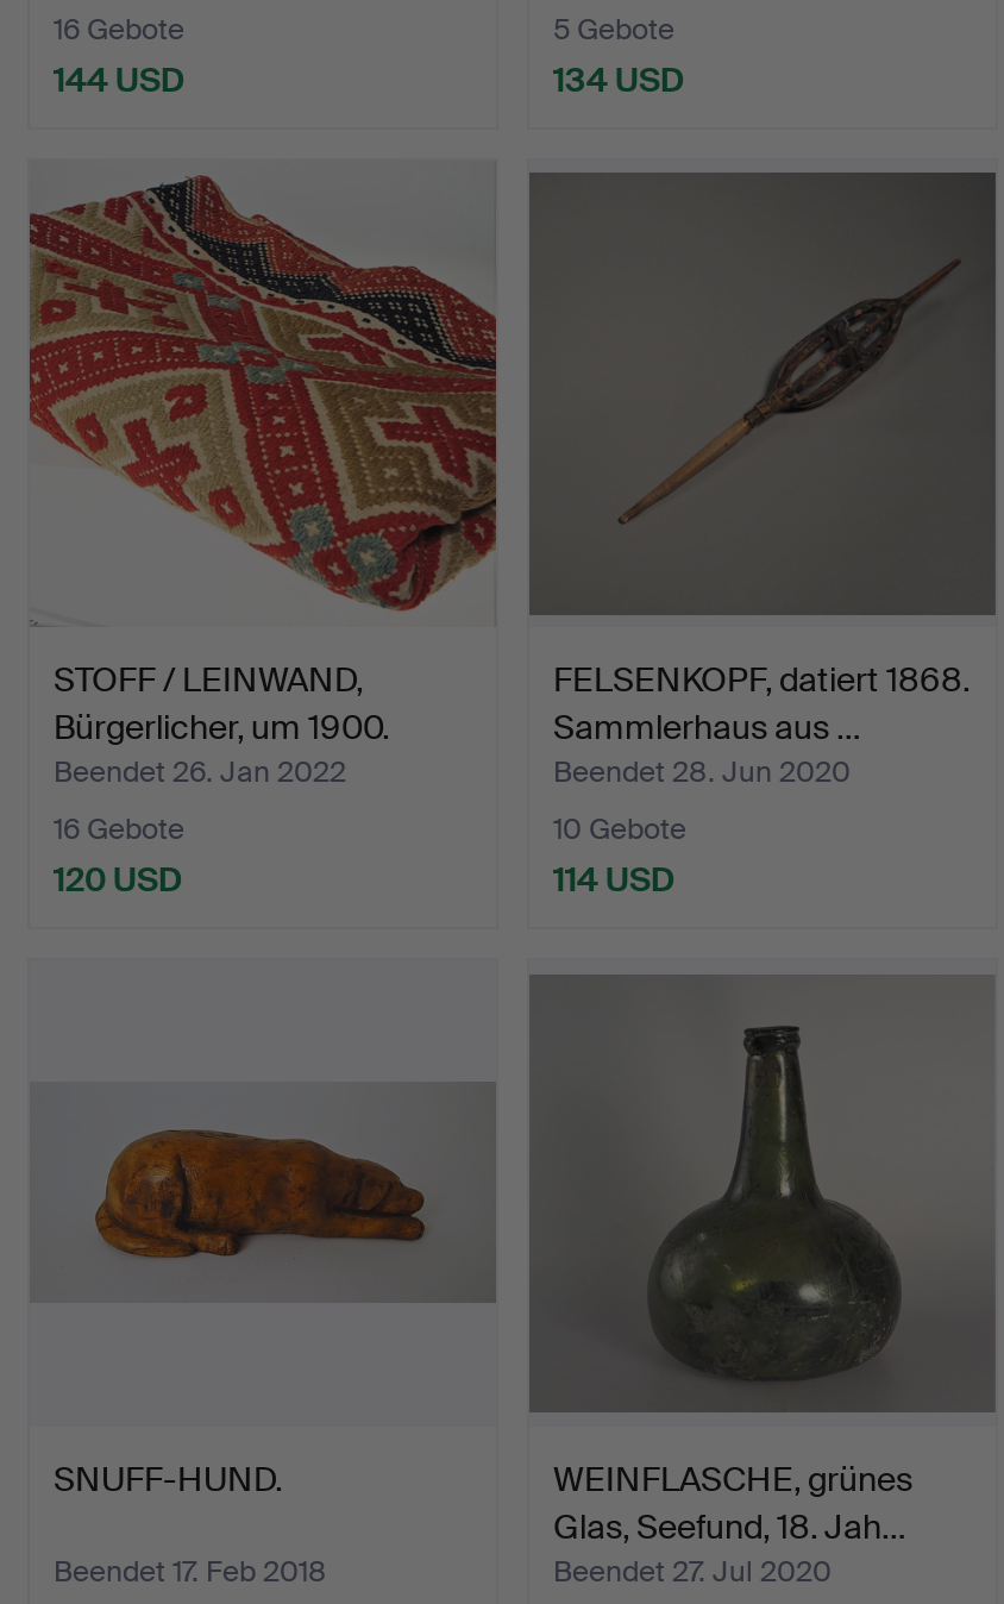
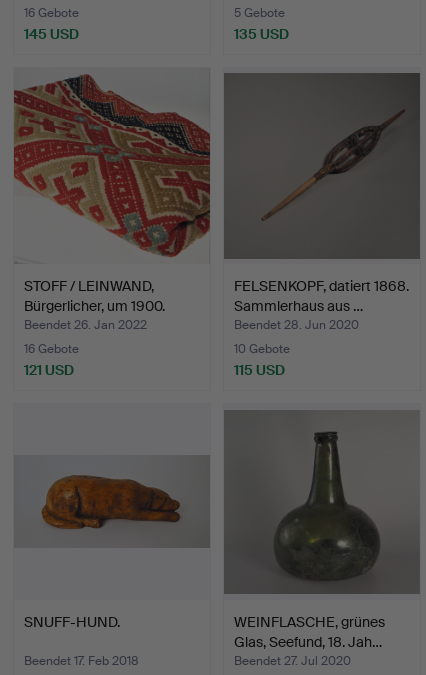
- 144 USD
+ 145 USD

- 134 USD
+ 135 USD

- 120 USD
+ 121 USD

- 114 USD
+ 115 USD
